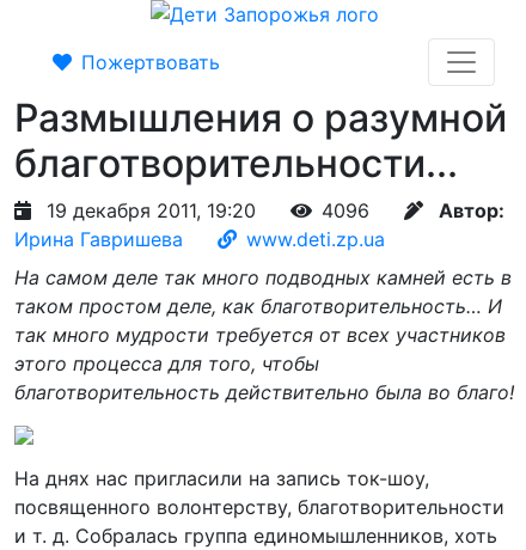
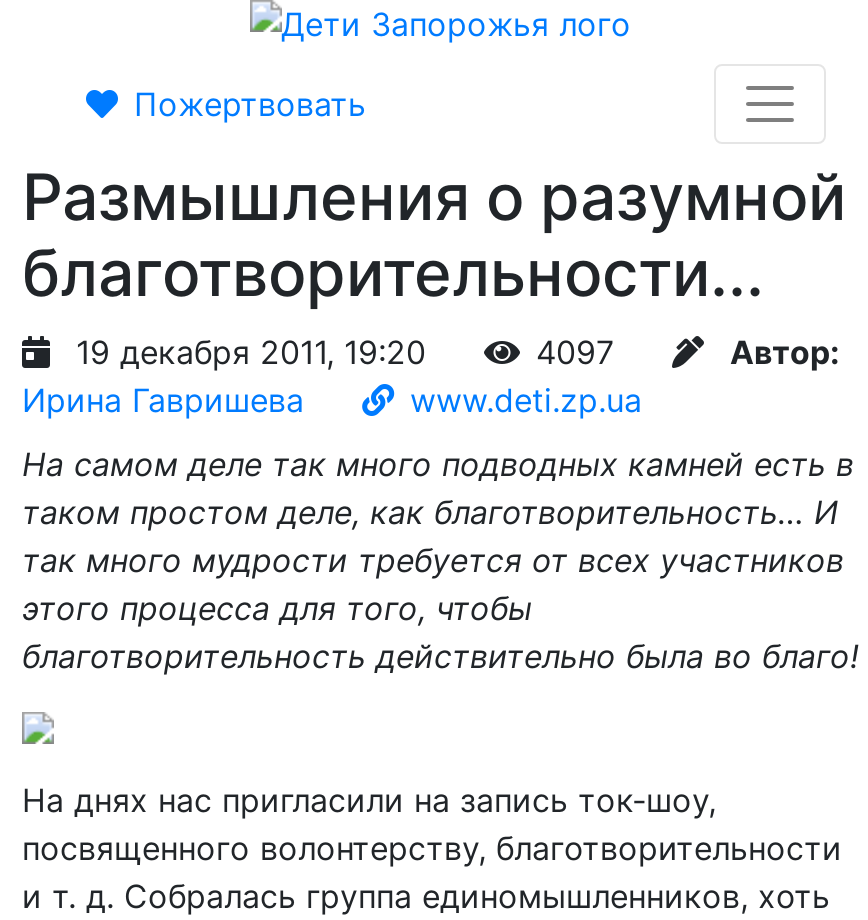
- 4096
+ 4097
